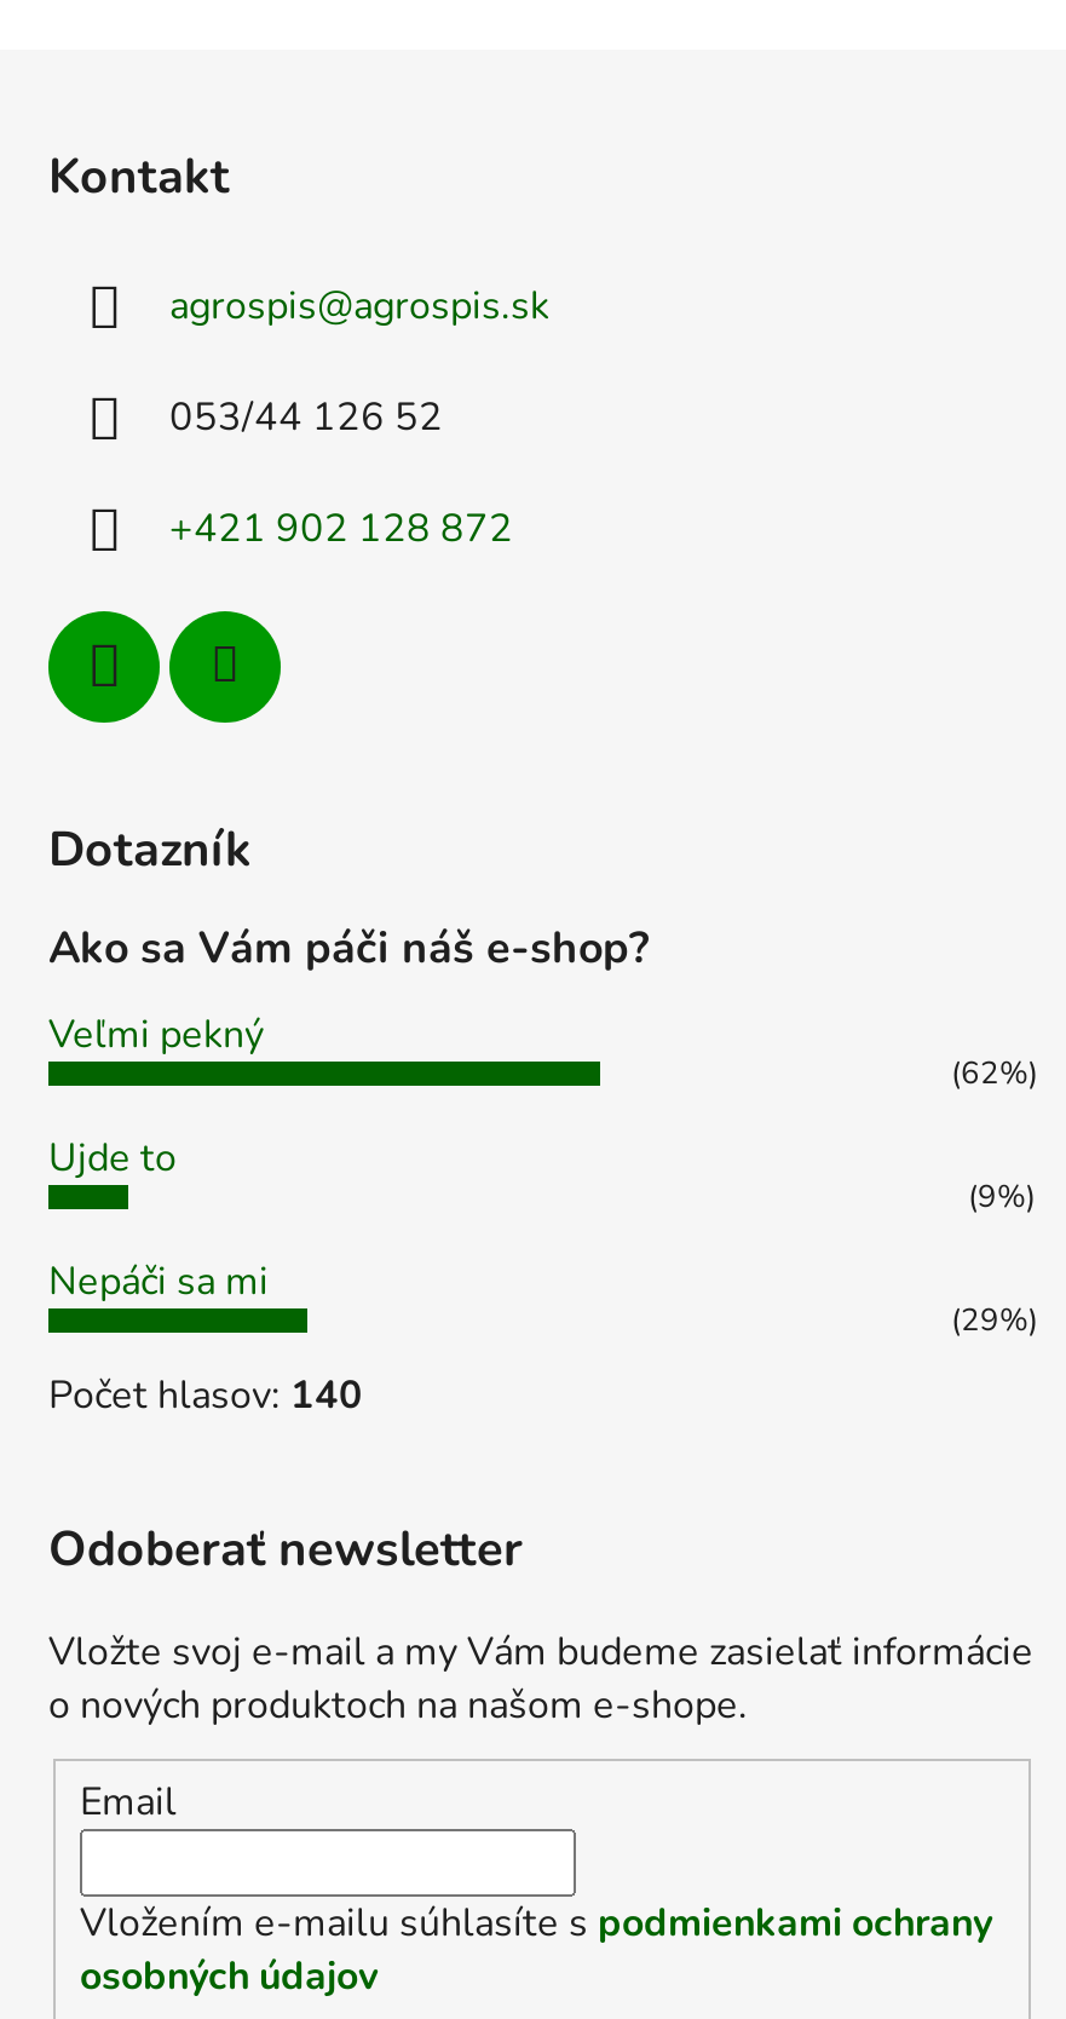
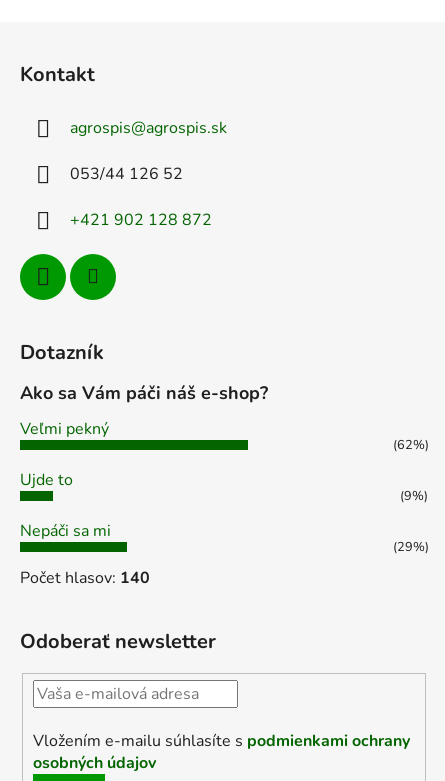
- Vložte svoj e-mail a my Vám budeme zasielať informácie
- o nových produktoch na našom e-shope.
- Email
